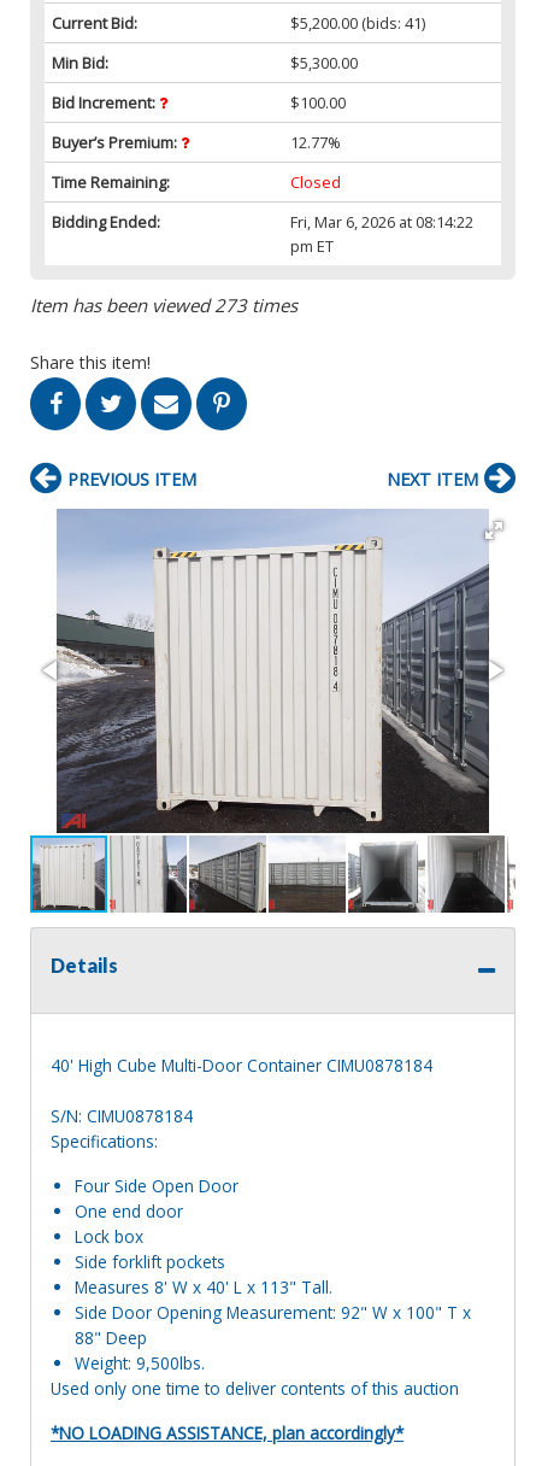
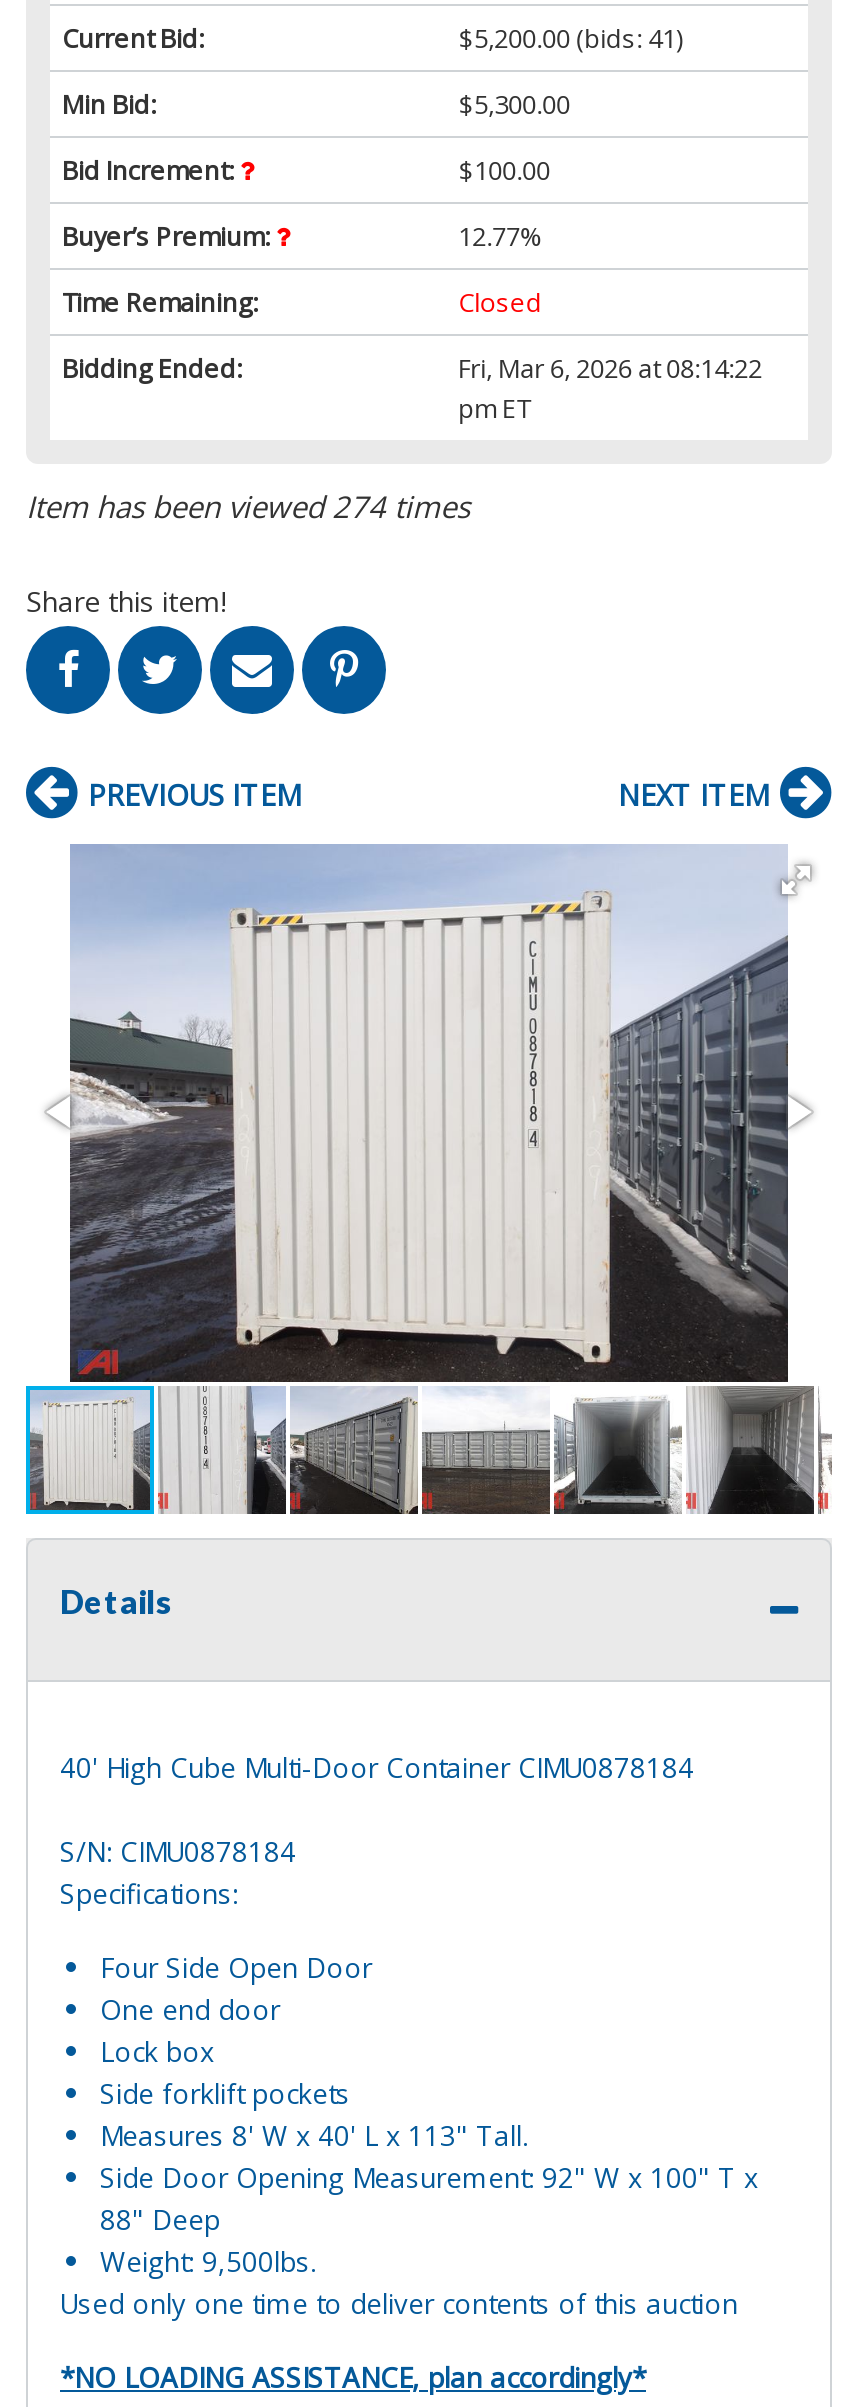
- Item has been viewed 273 times
+ Item has been viewed 274 times
